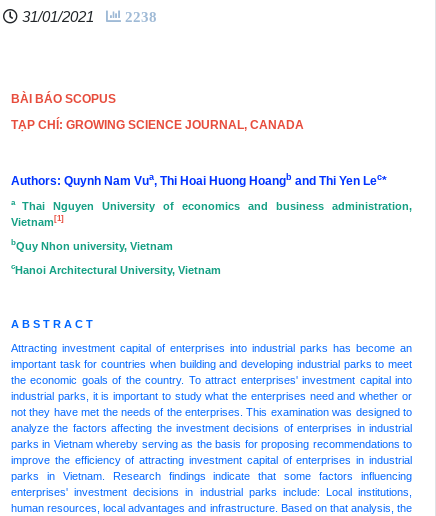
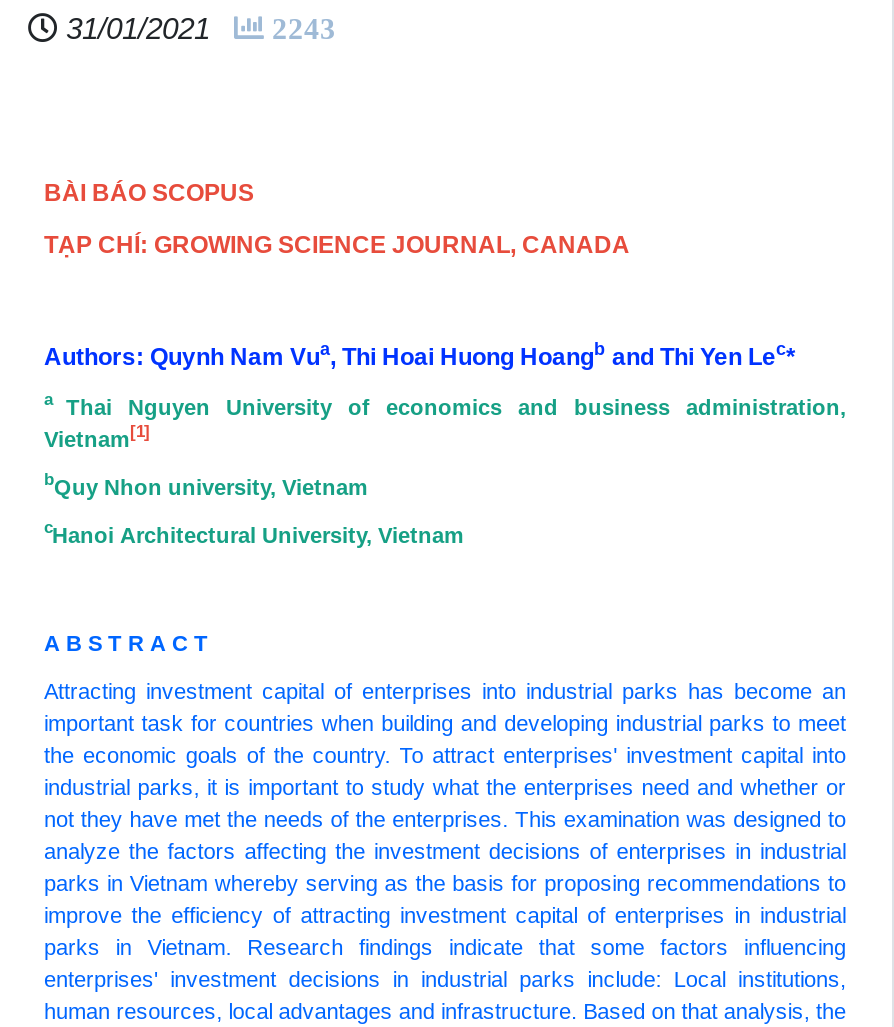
- 31/01/2021 2238
+ 31/01/2021 2243
